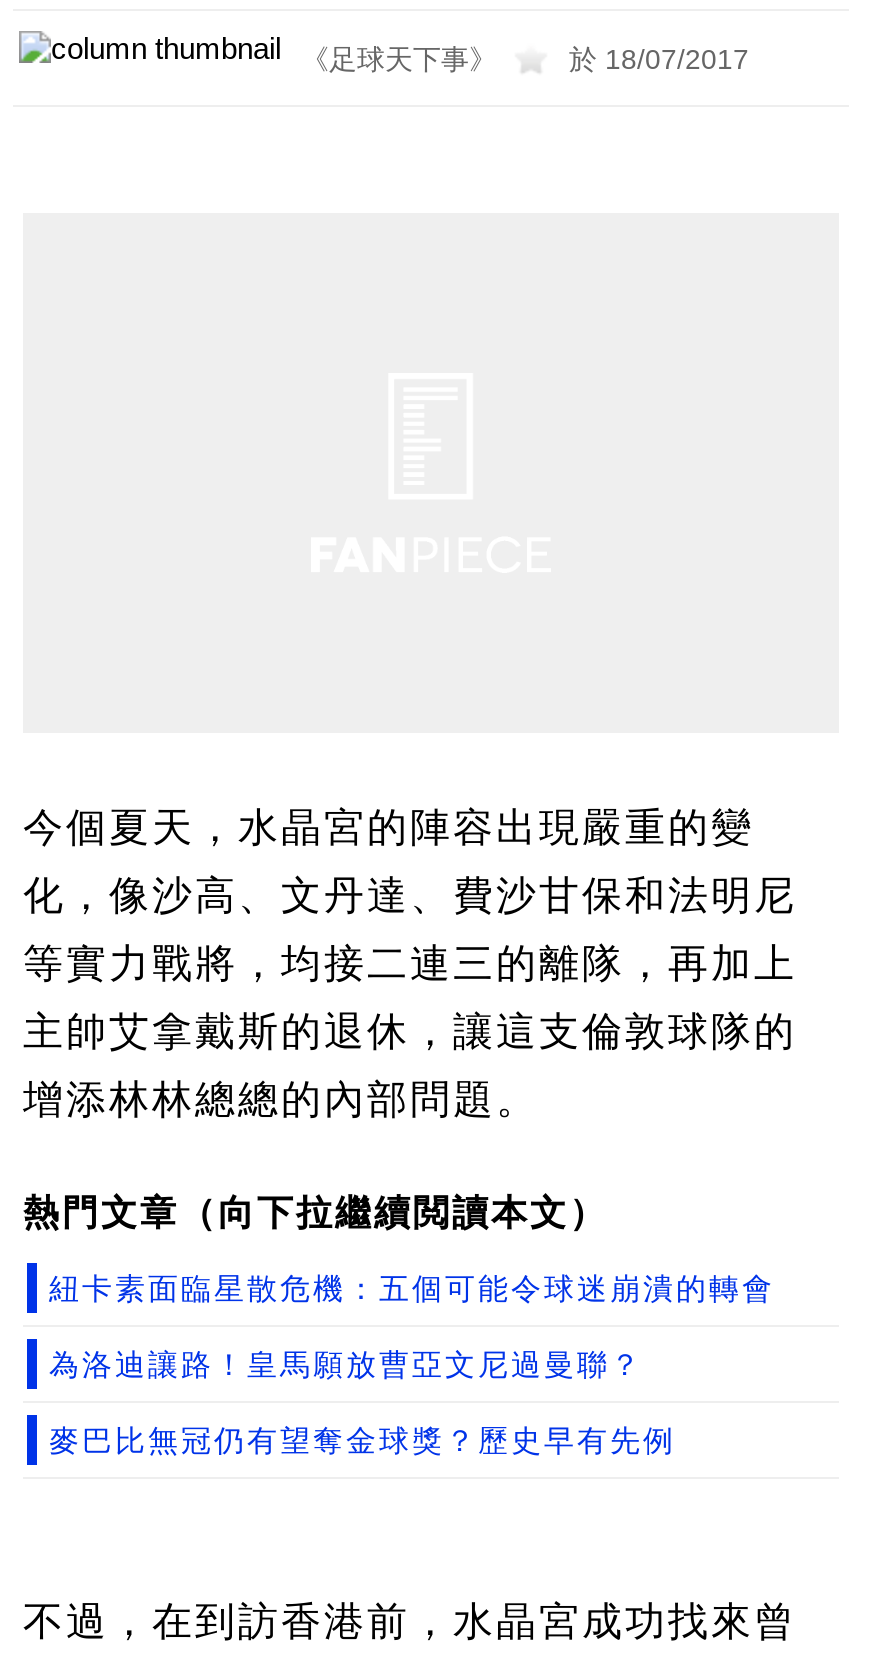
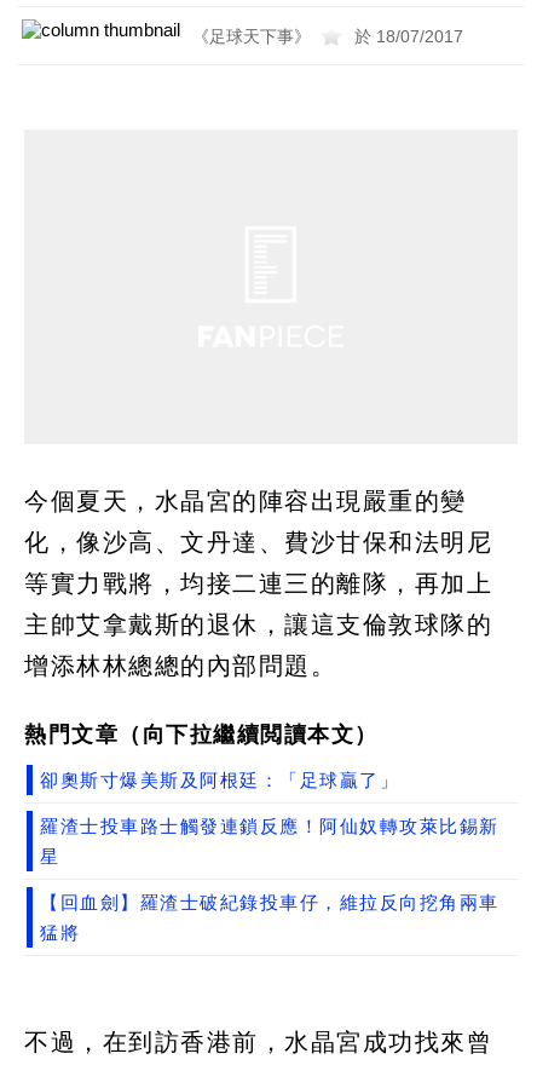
- 紐卡素面臨星散危機：五個可能令球迷崩潰的轉會
- 為洛迪讓路！皇馬願放曹亞文尼過曼聯？
- 麥巴比無冠仍有望奪金球獎？歷史早有先例
+ 卻奧斯寸爆美斯及阿根廷：「足球贏了」
+ 羅渣士投車路士觸發連鎖反應！阿仙奴轉攻萊比錫新
+ 星
+ 【回血劍】羅渣士破紀錄投車仔，維拉反向挖角兩車
+ 猛將
